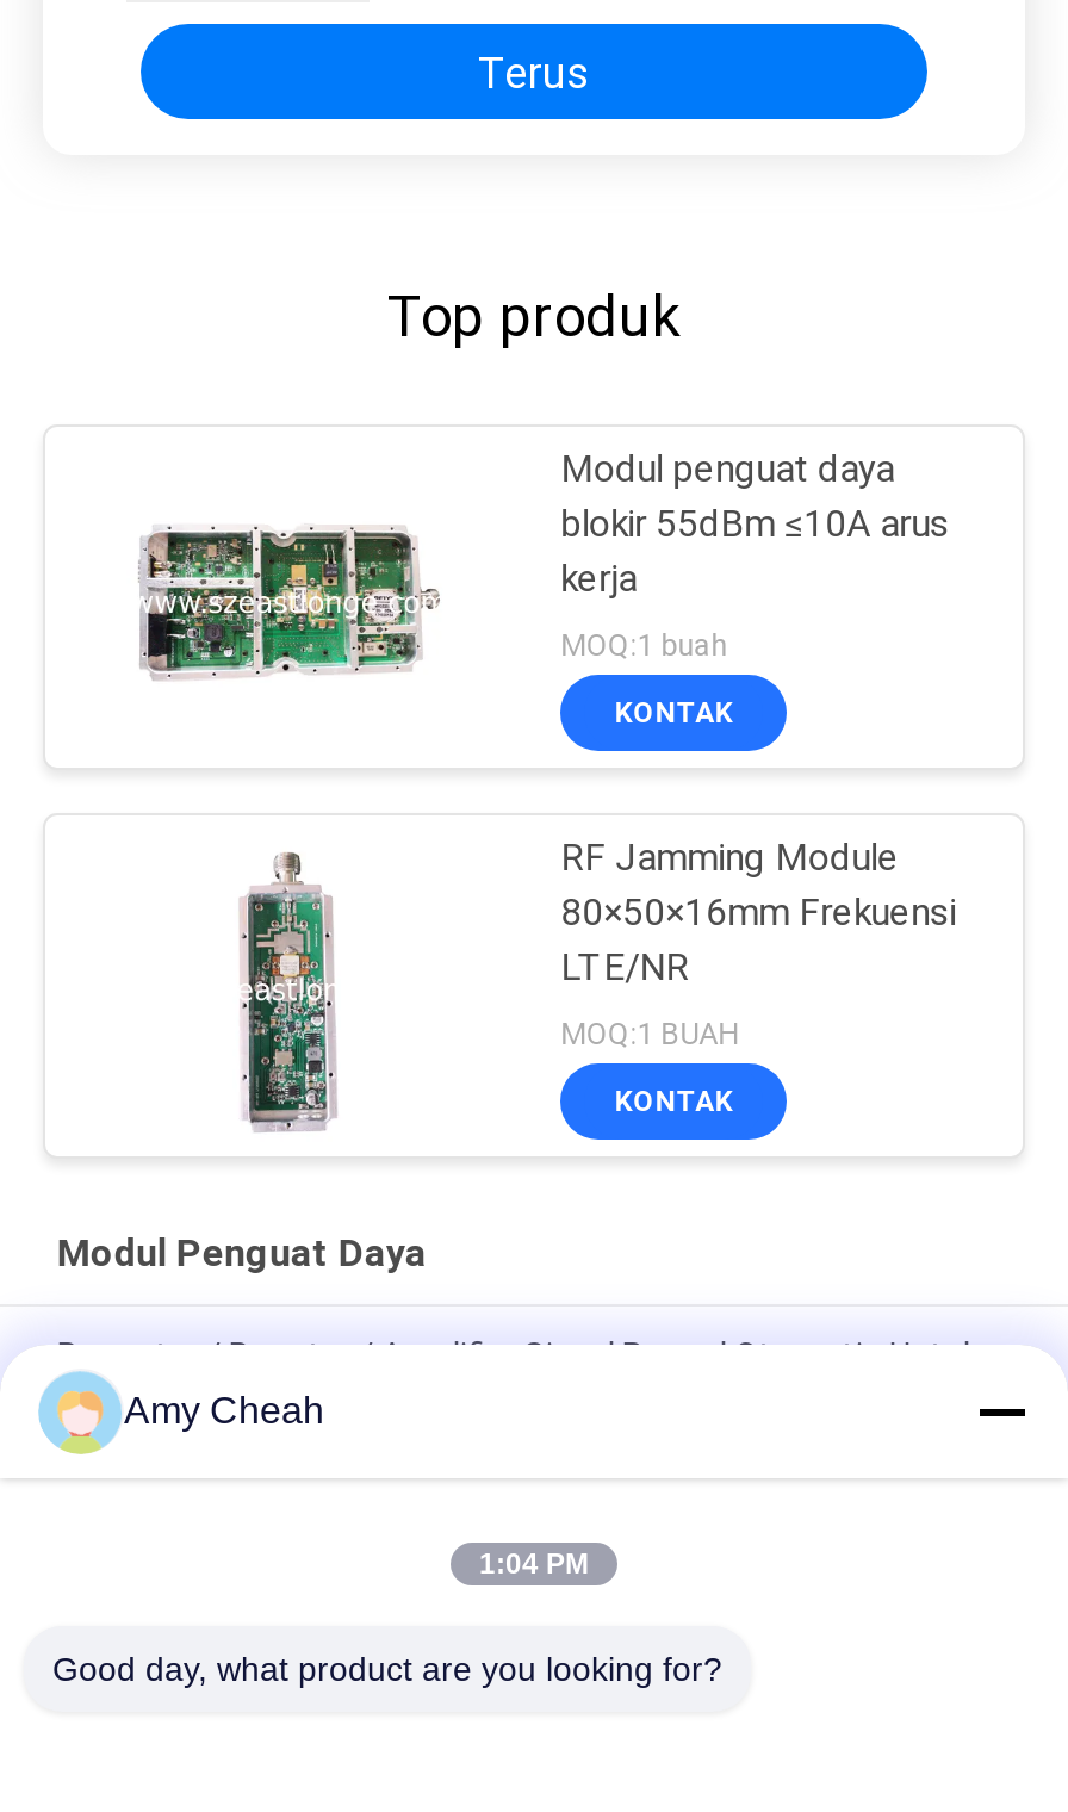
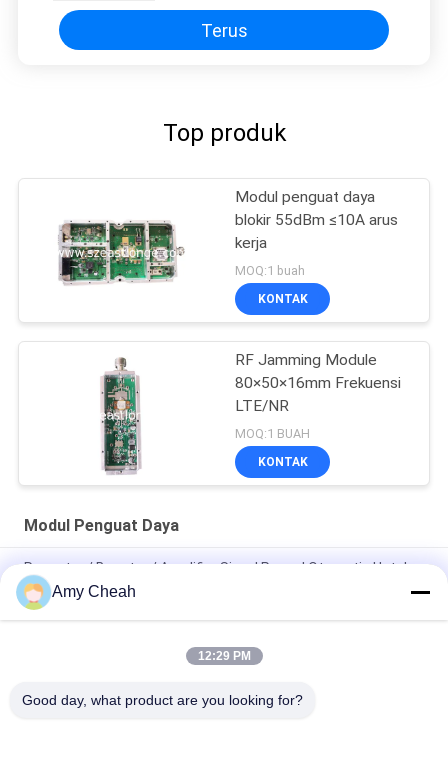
- 1:04 PM
+ 12:29 PM
